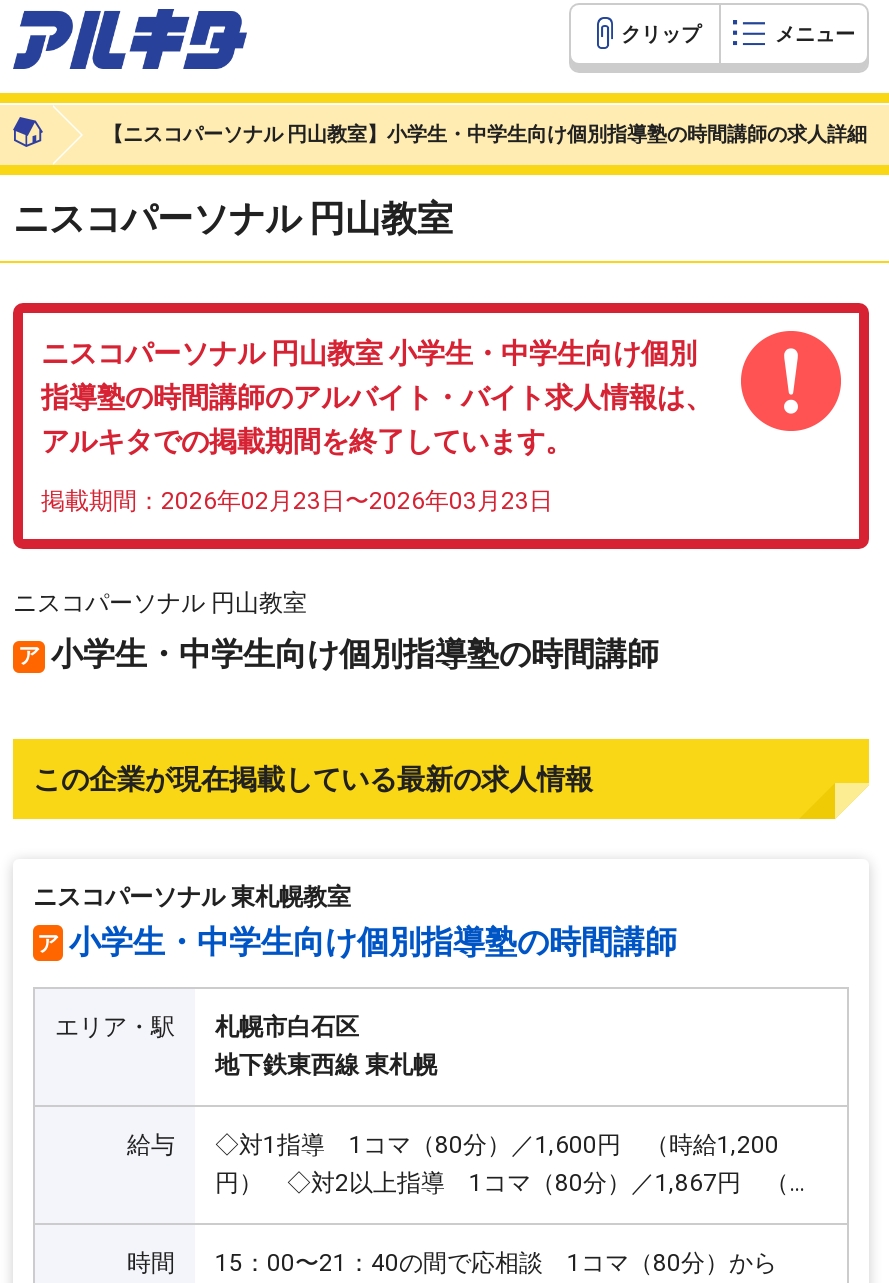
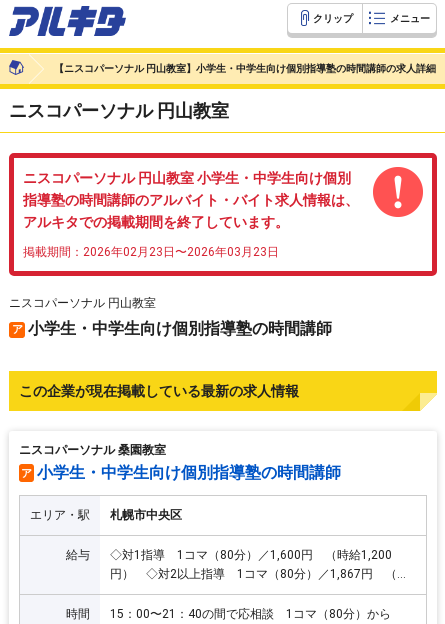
- ニスコパーソナル 東札幌教室
+ ニスコパーソナル 桑園教室

- 札幌市白石区
- 地下鉄東西線 東札幌
+ 札幌市中央区
